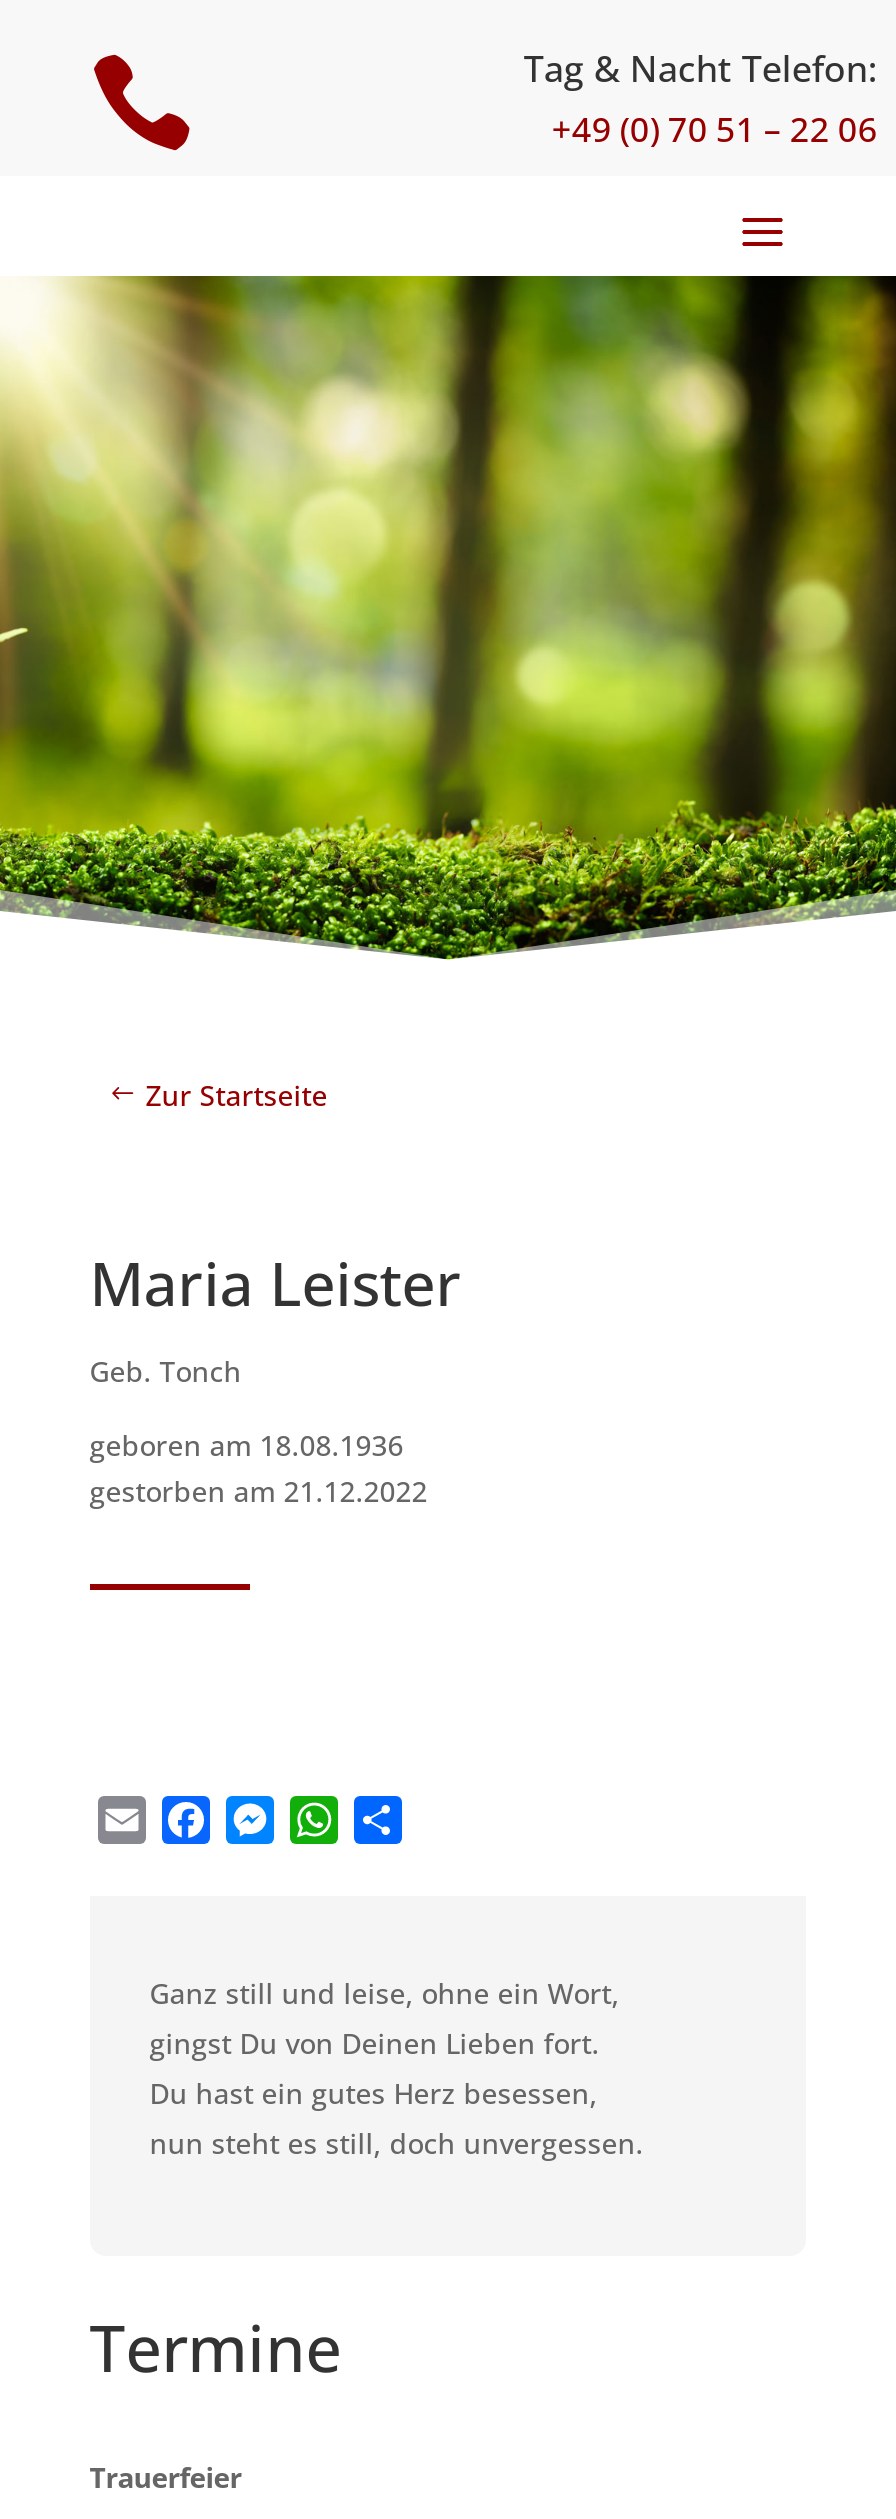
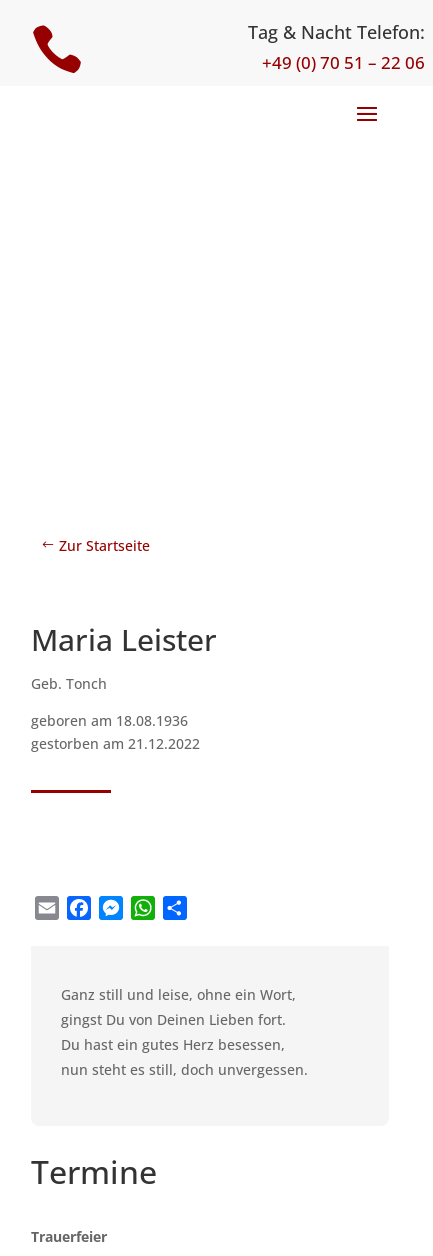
- [image]
